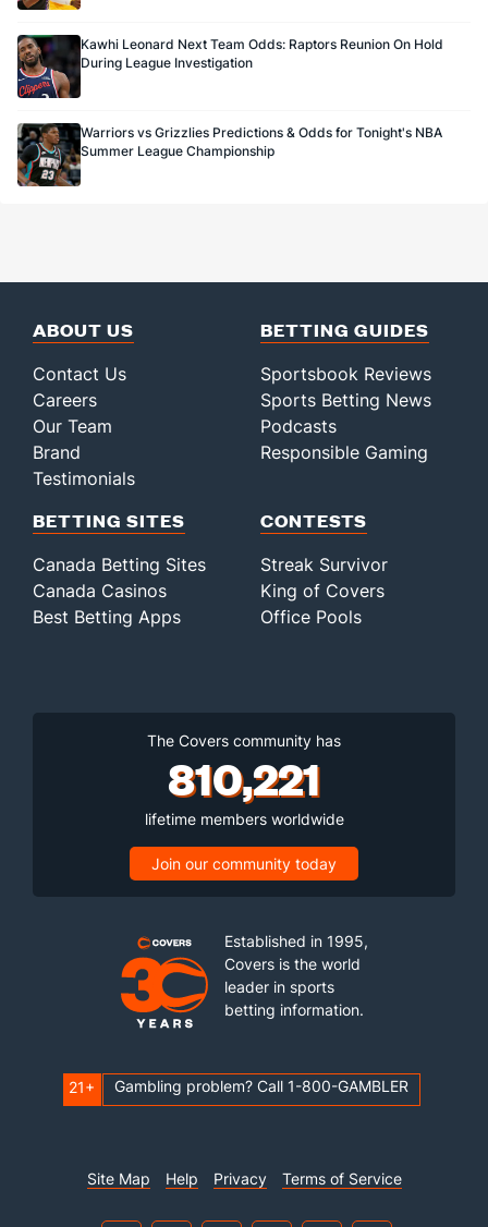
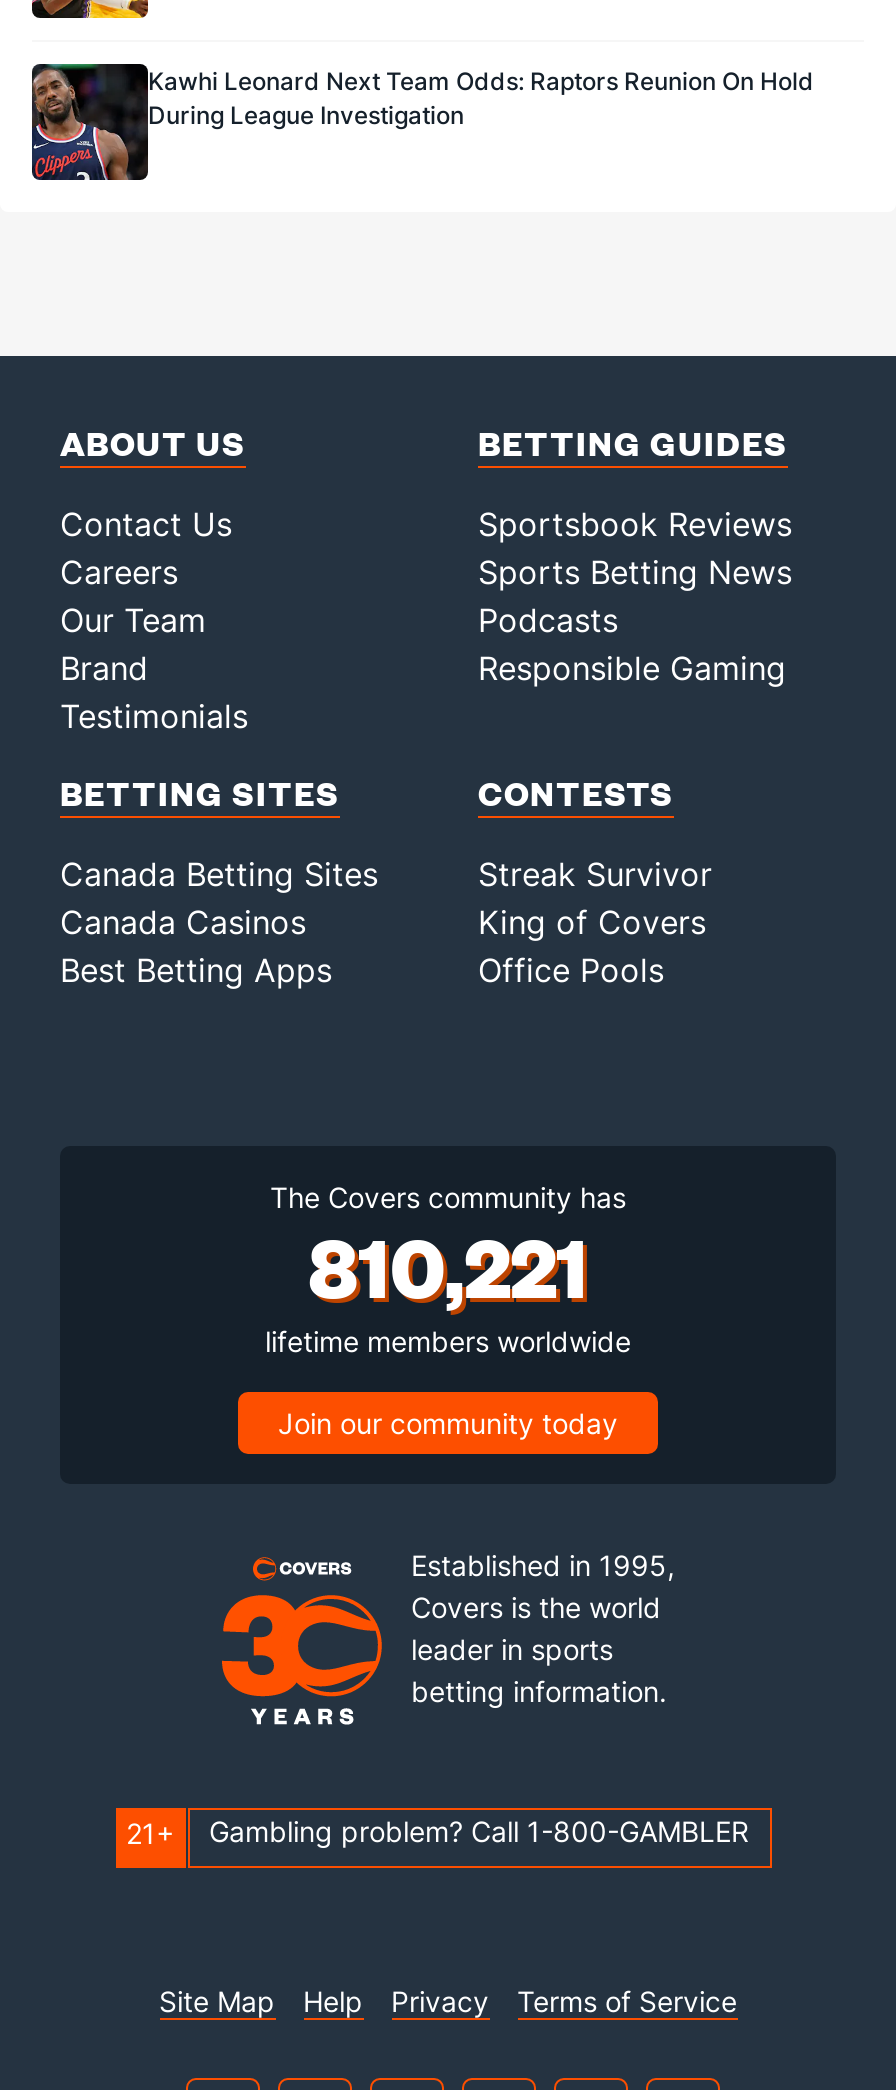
- [image]
- Warriors vs Grizzlies Predictions & Odds for Tonight's NBA
- Summer League Championship
